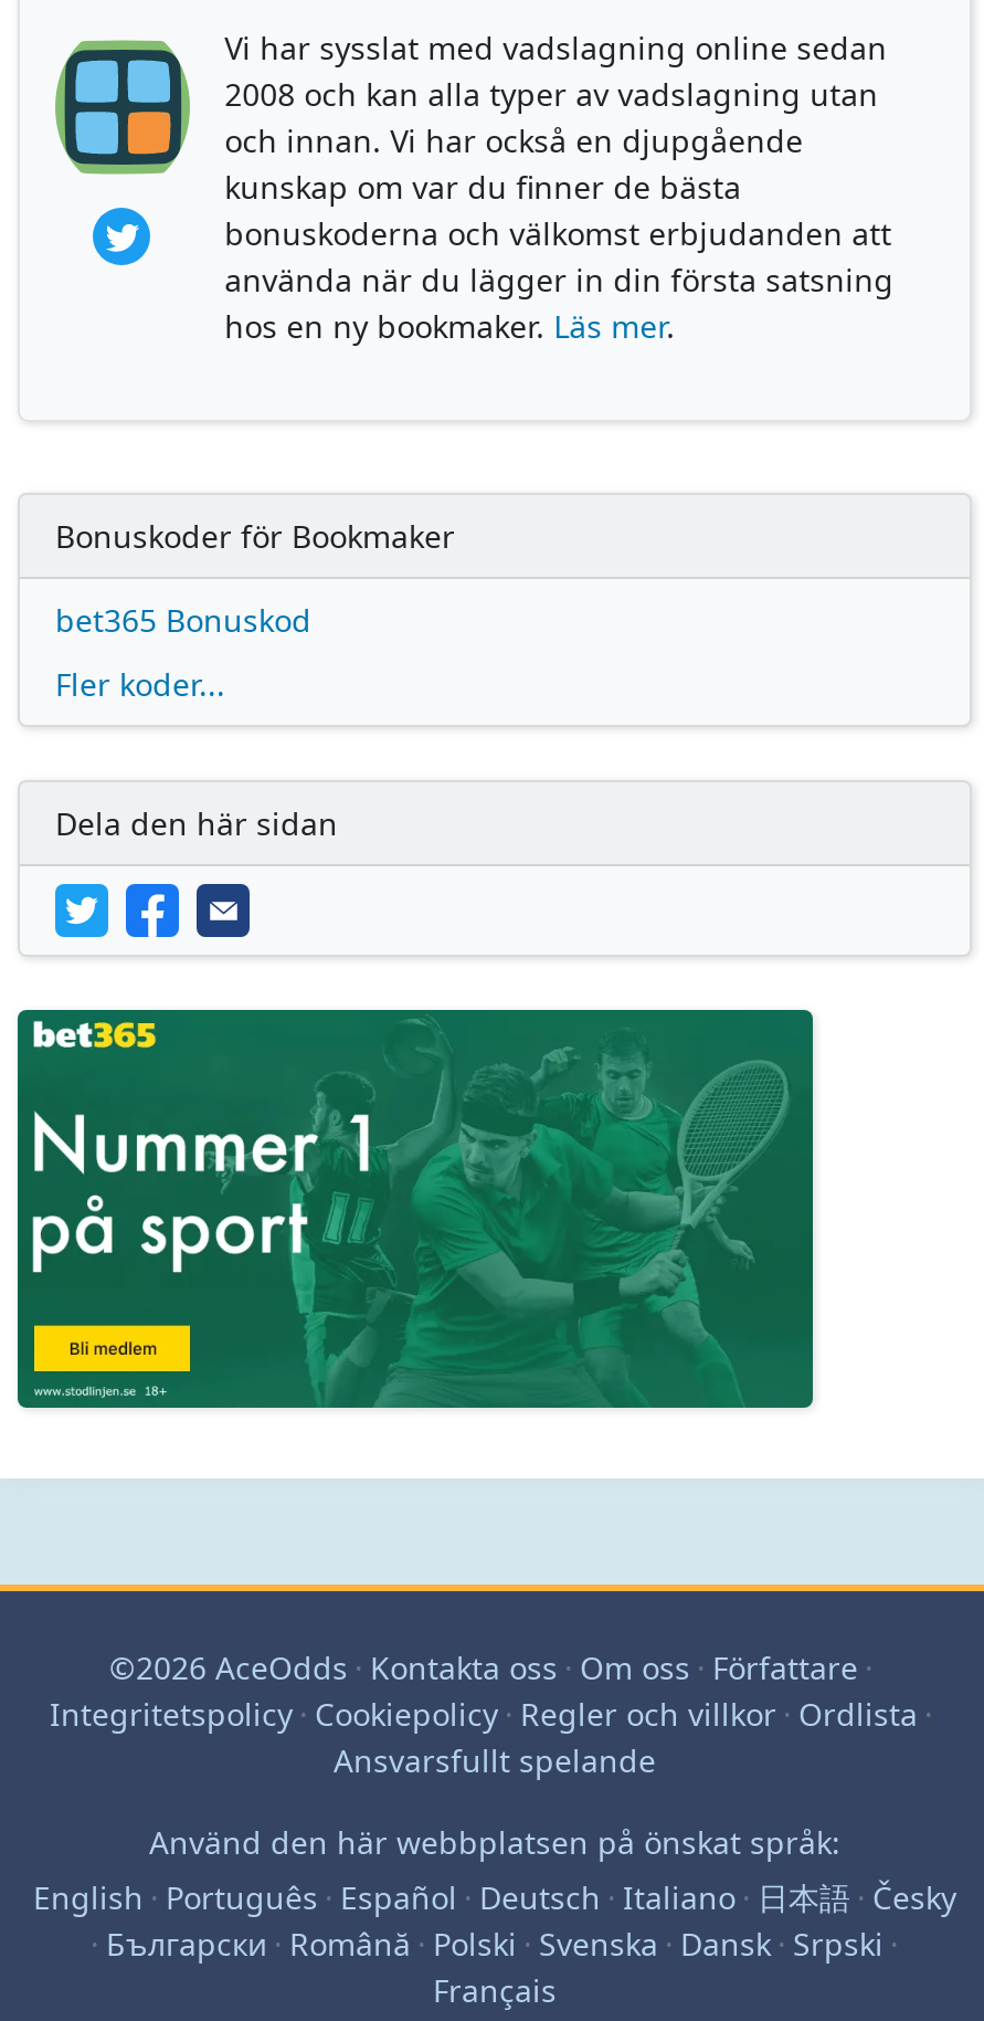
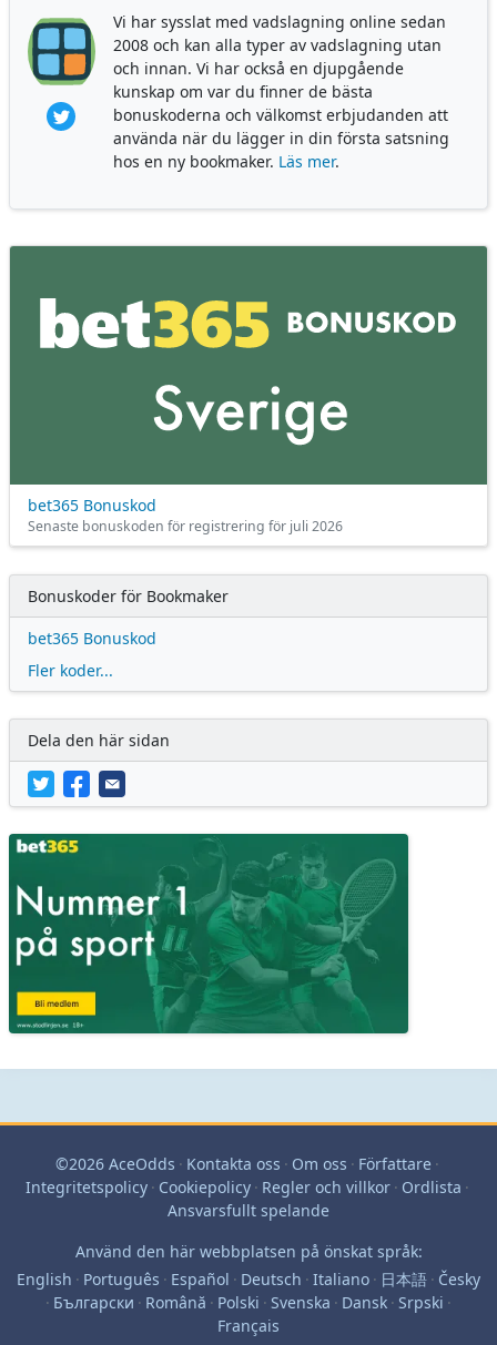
+ [image]
+ bet365 Bonuskod
+ Senaste bonuskoden för registrering för juli 2026
